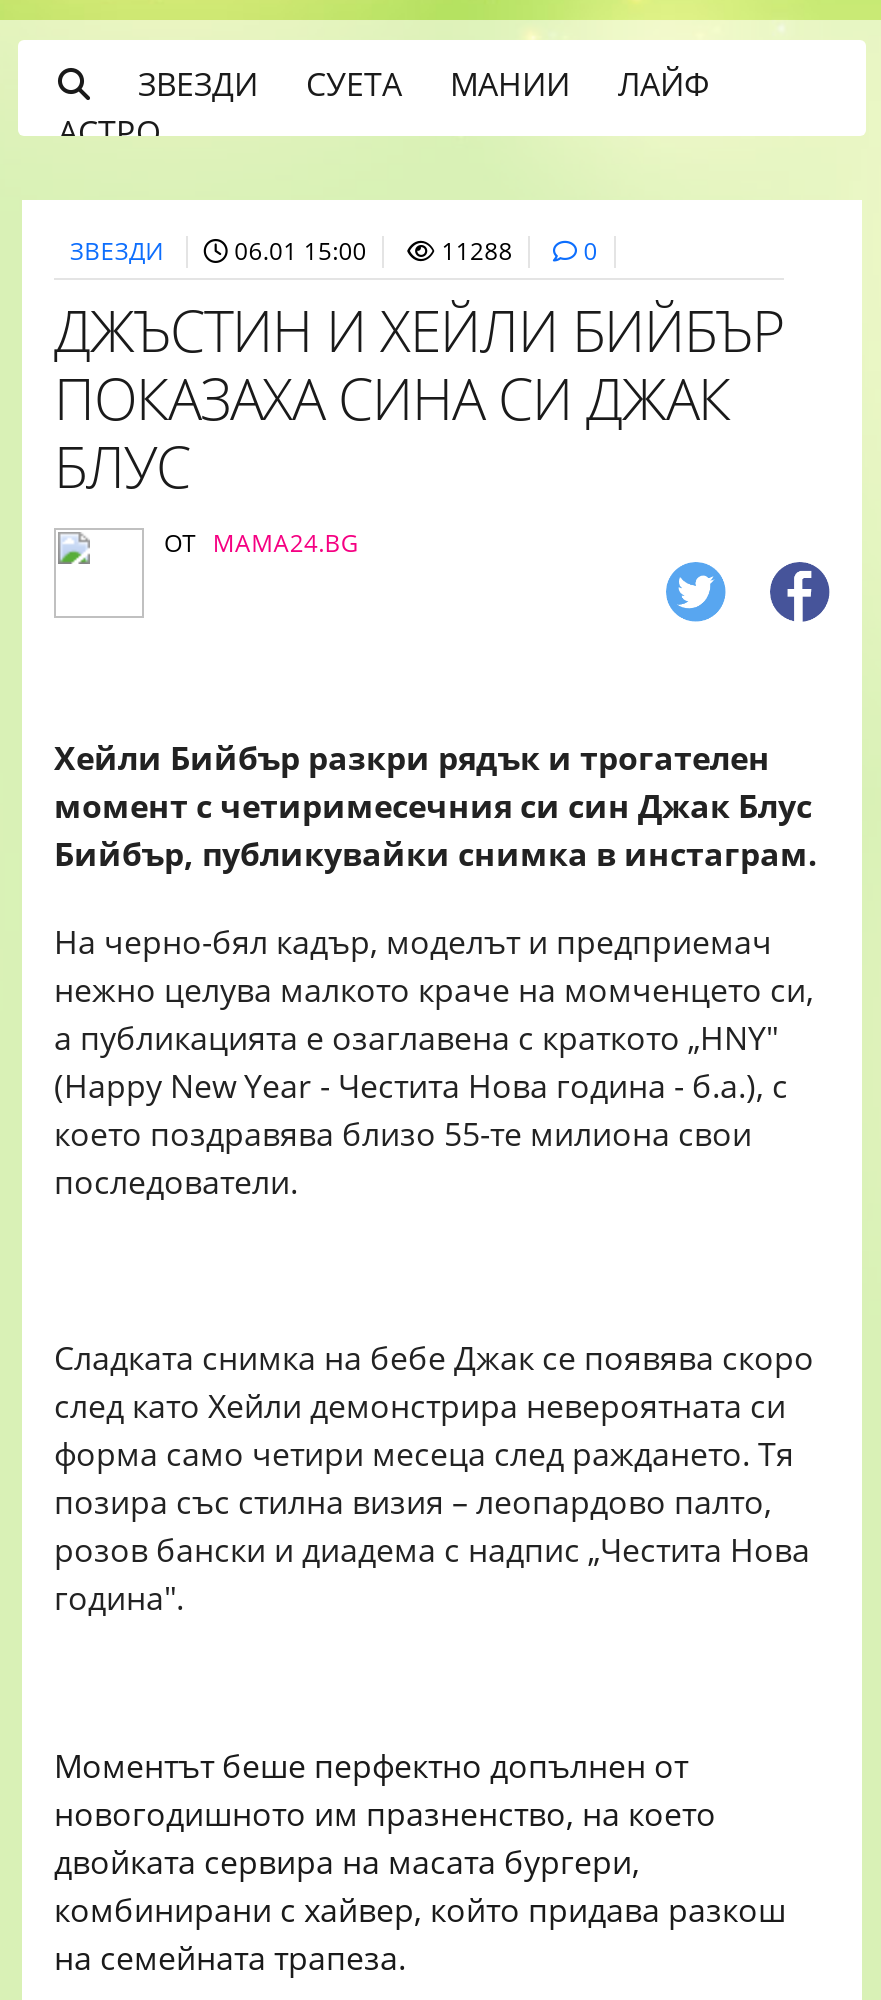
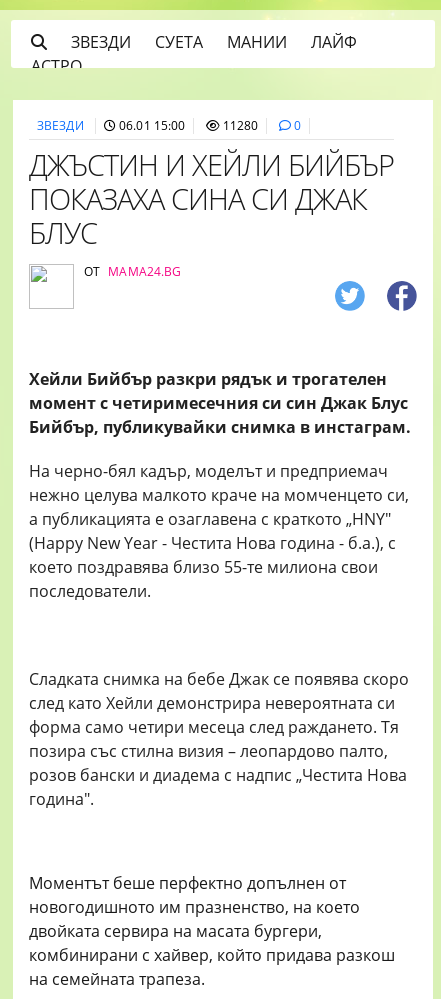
- 11288 0
+ 11280 0
